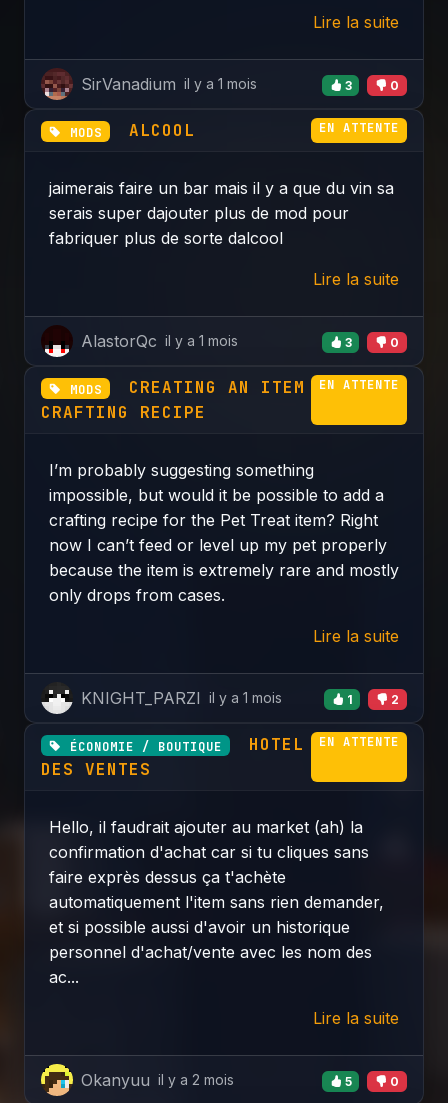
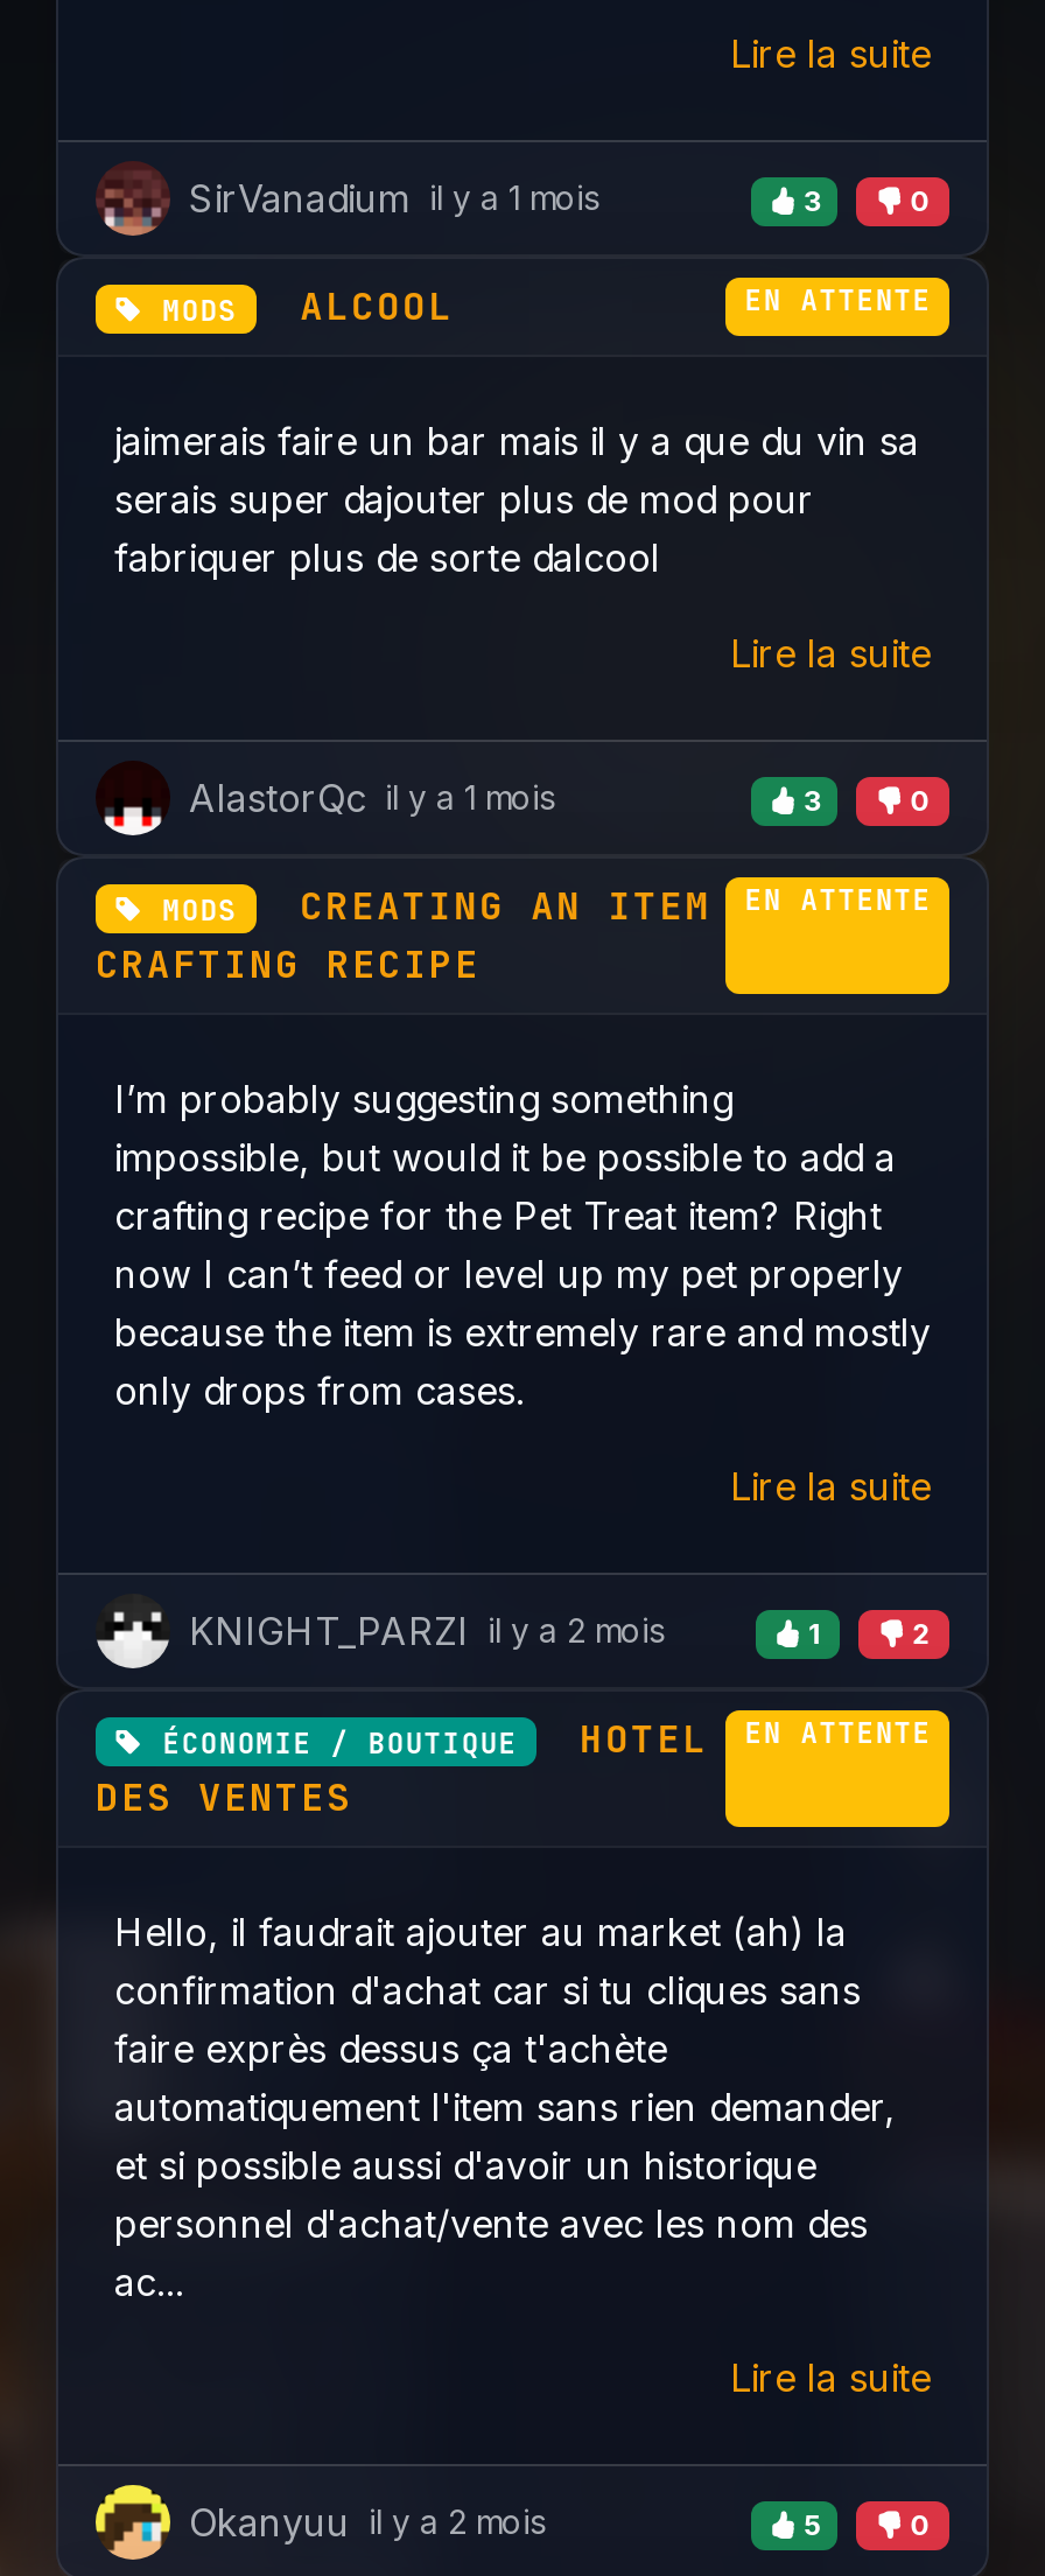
- KNIGHT_PARZI il y a 1 mois
+ KNIGHT_PARZI il y a 2 mois
